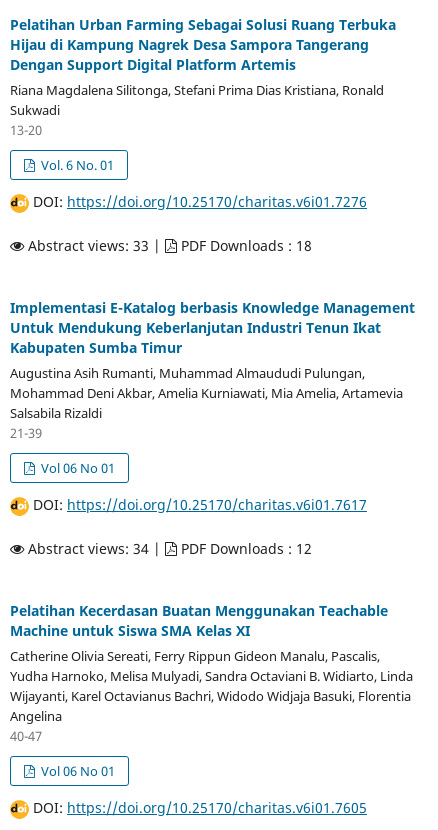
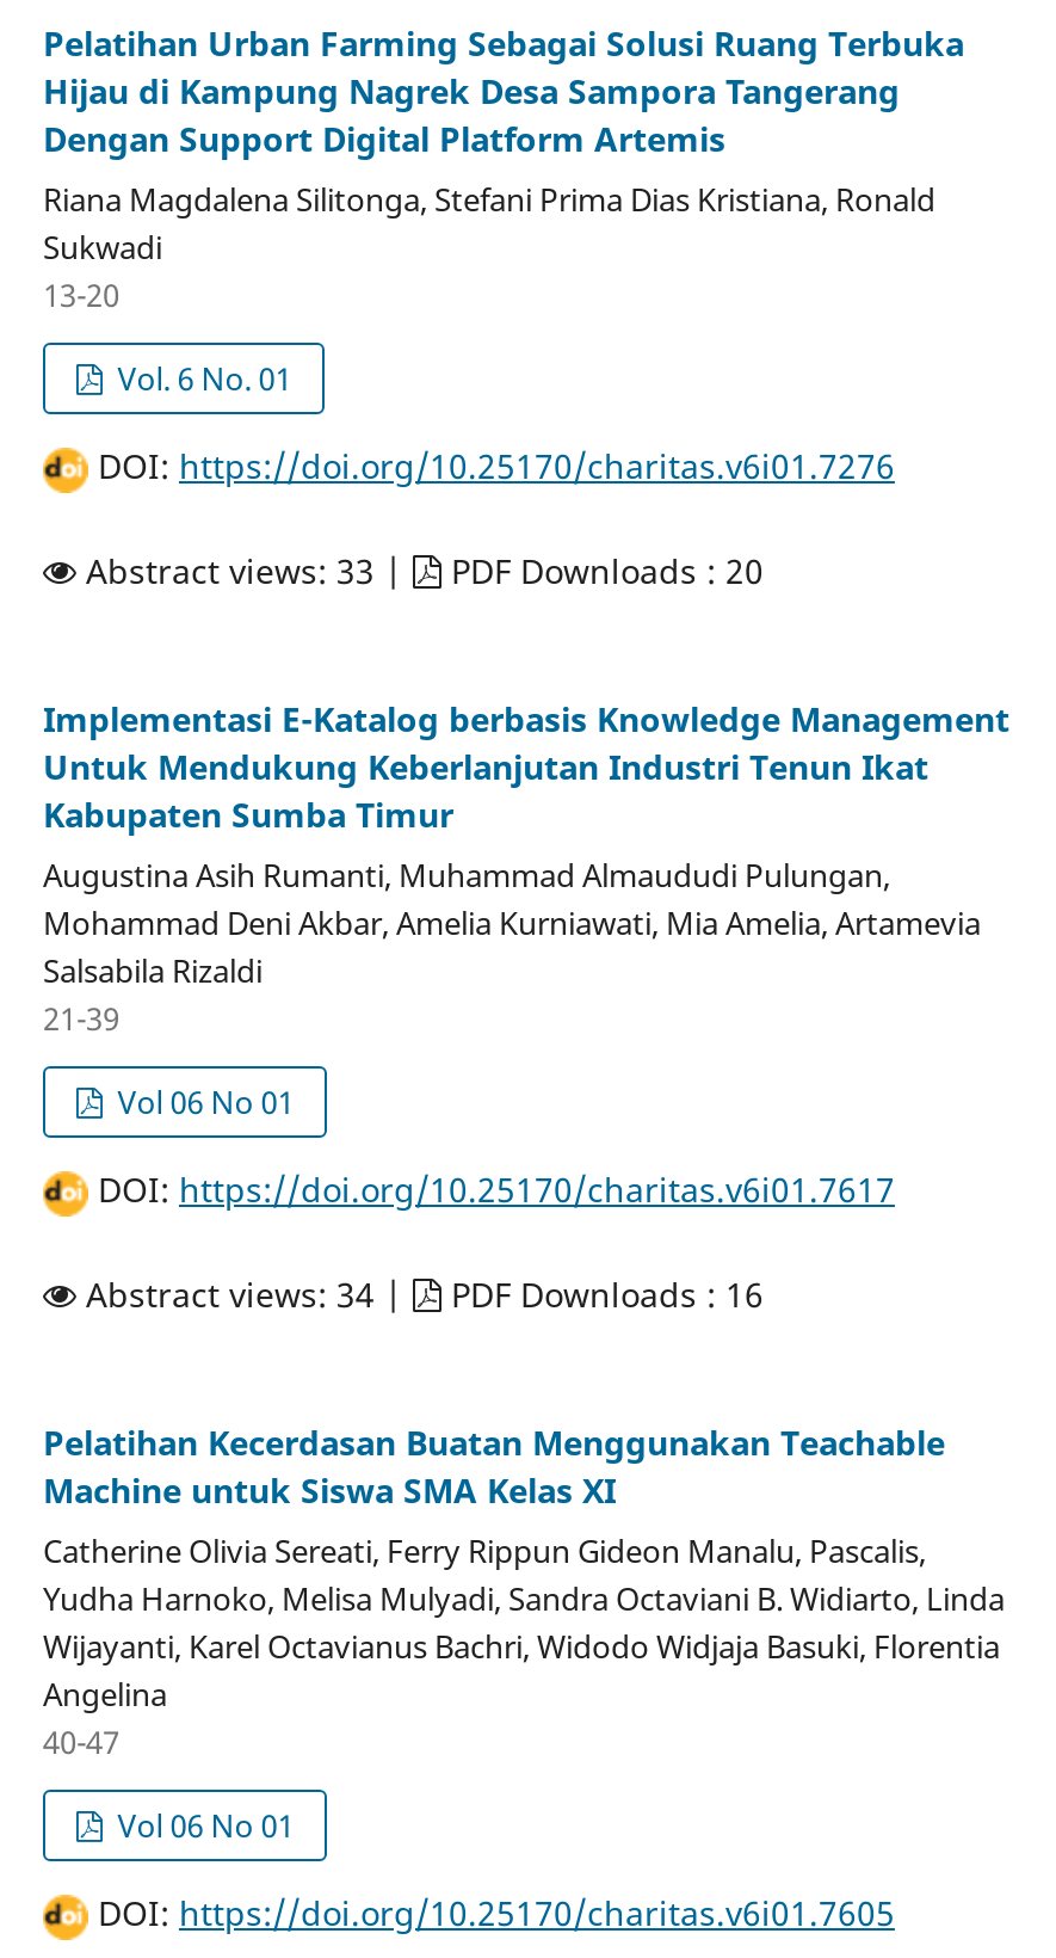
- PDF Downloads : 18
+ PDF Downloads : 20

- PDF Downloads : 12
+ PDF Downloads : 16
